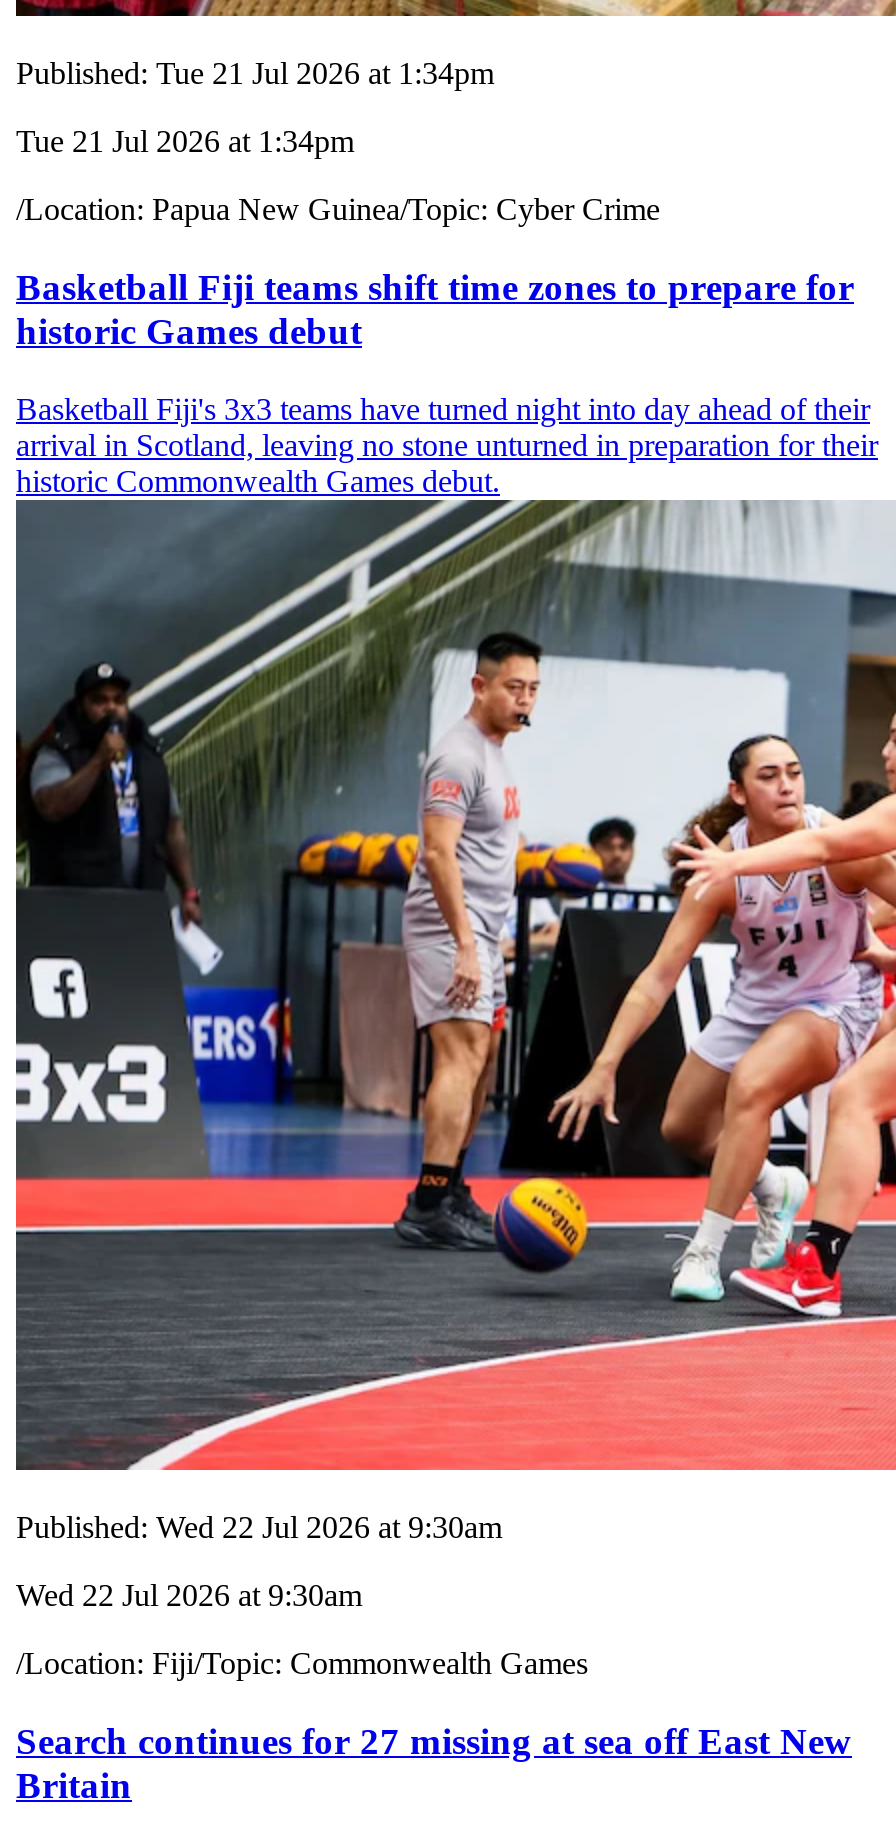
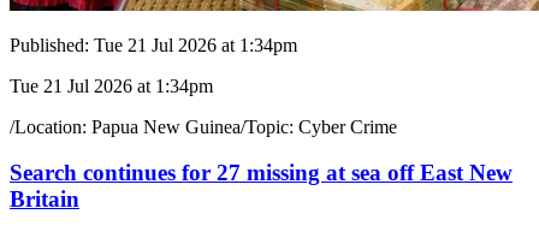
- [image]
- Basketball Fiji teams shift time zones to prepare for
- historic Games debut
- Basketball Fiji's 3x3 teams have turned night into day ahead of their
- arrival in Scotland, leaving no stone unturned in preparation for their
- historic Commonwealth Games debut.

- Published: Wed 22 Jul 2026 at 9:30am
- Wed 22 Jul 2026 at 9:30am
- /Location: Fiji/Topic: Commonwealth Games
